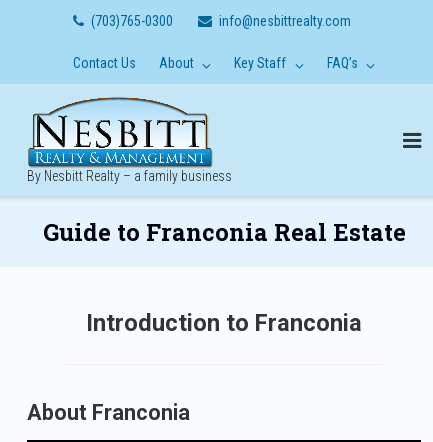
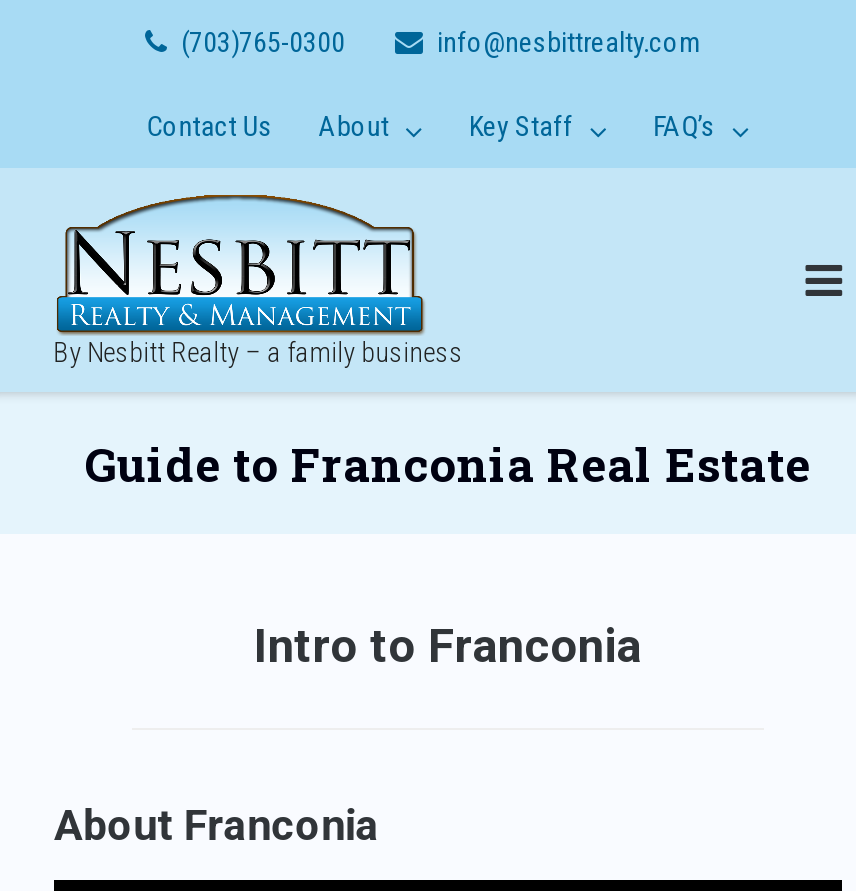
- Introduction to Franconia
+ Intro to Franconia
